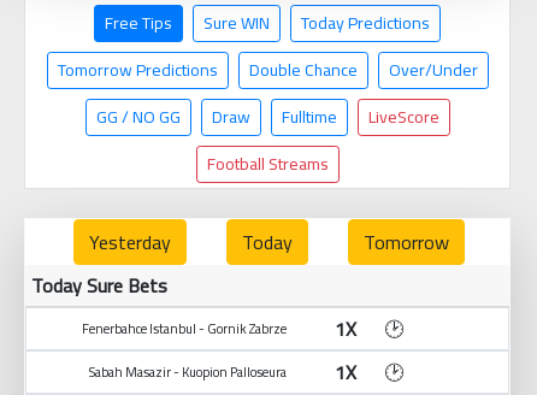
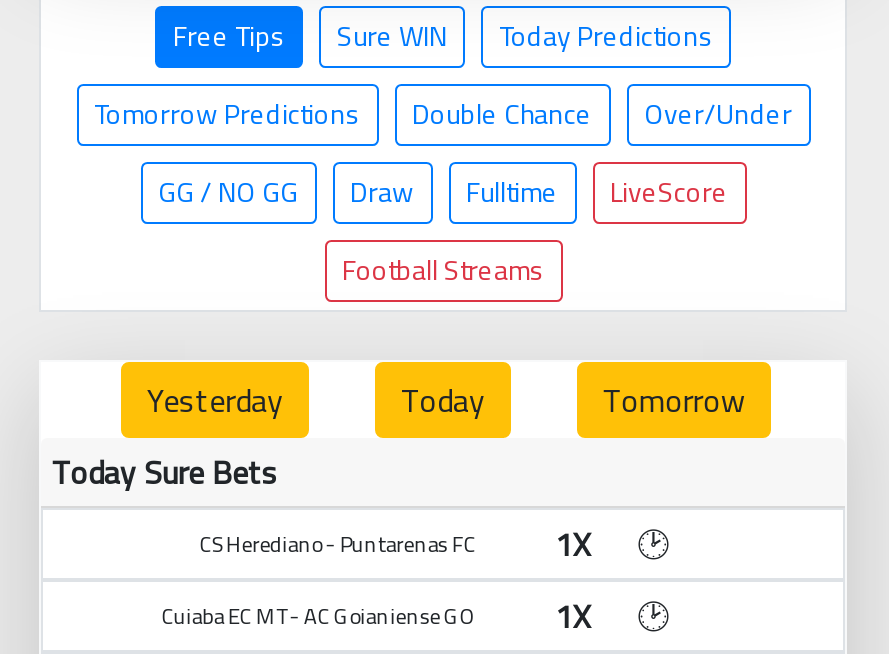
- Fenerbahce Istanbul - Gornik Zabrze
+ CS Herediano - Puntarenas FC

- Sabah Masazir - Kuopion Palloseura
+ Cuiaba EC MT - AC Goianiense GO
